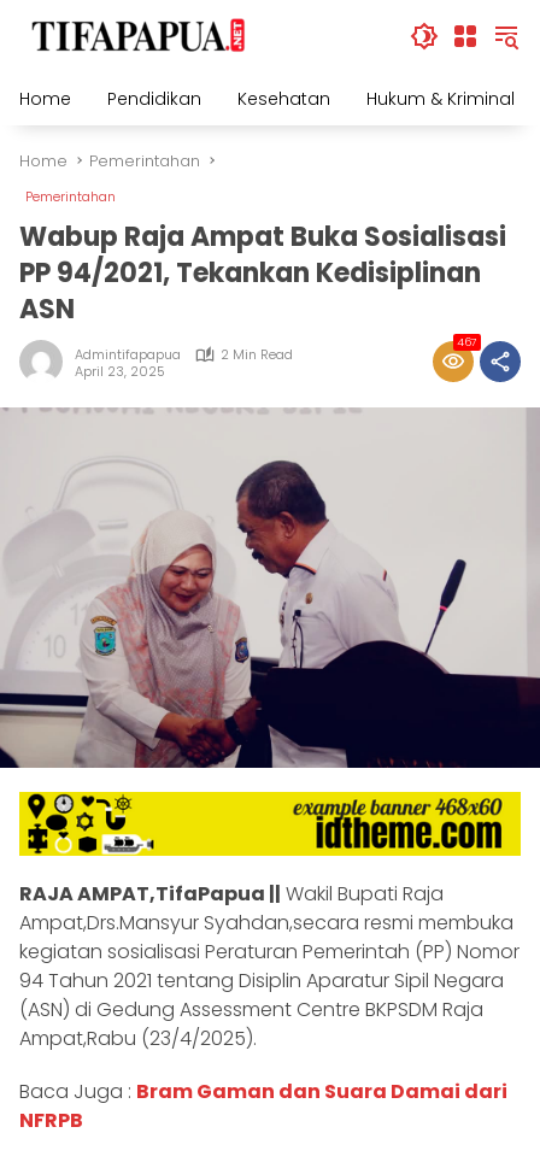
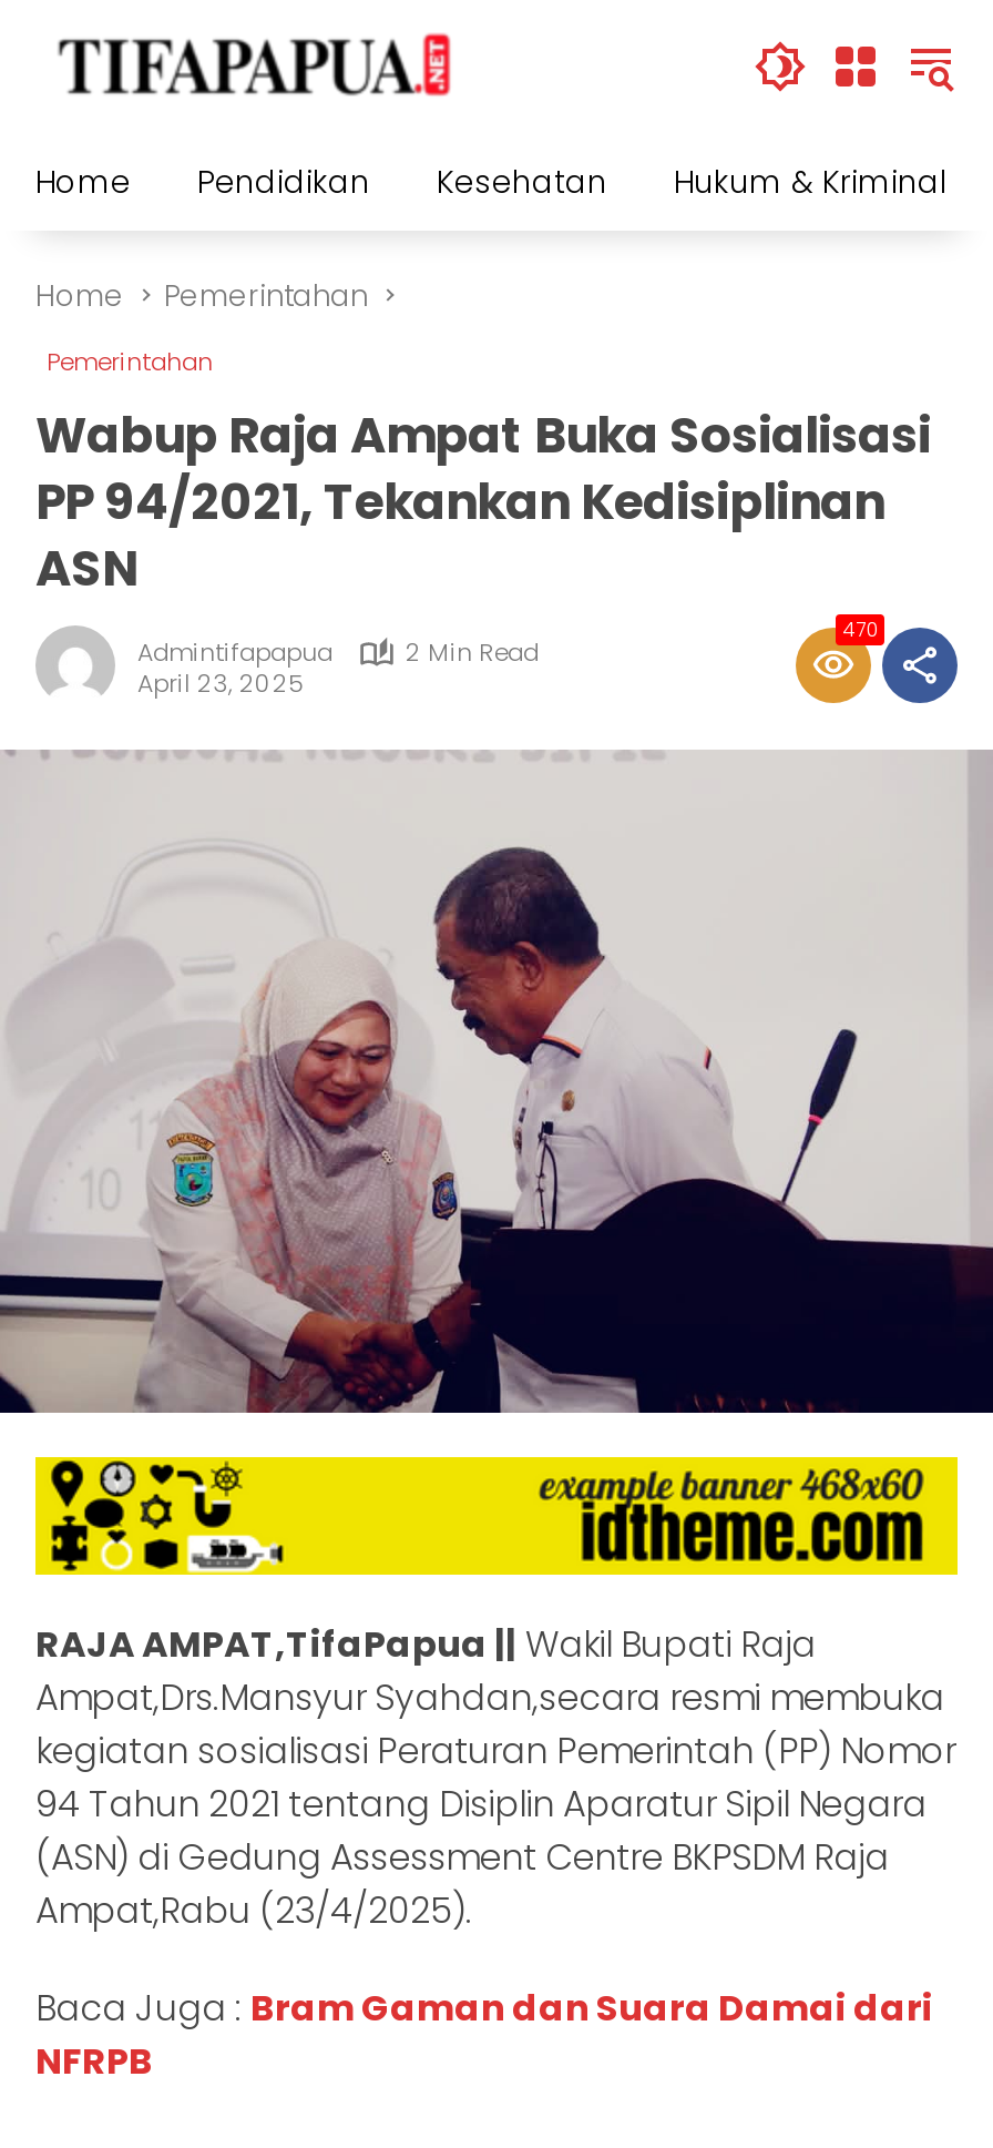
- 467
+ 470
